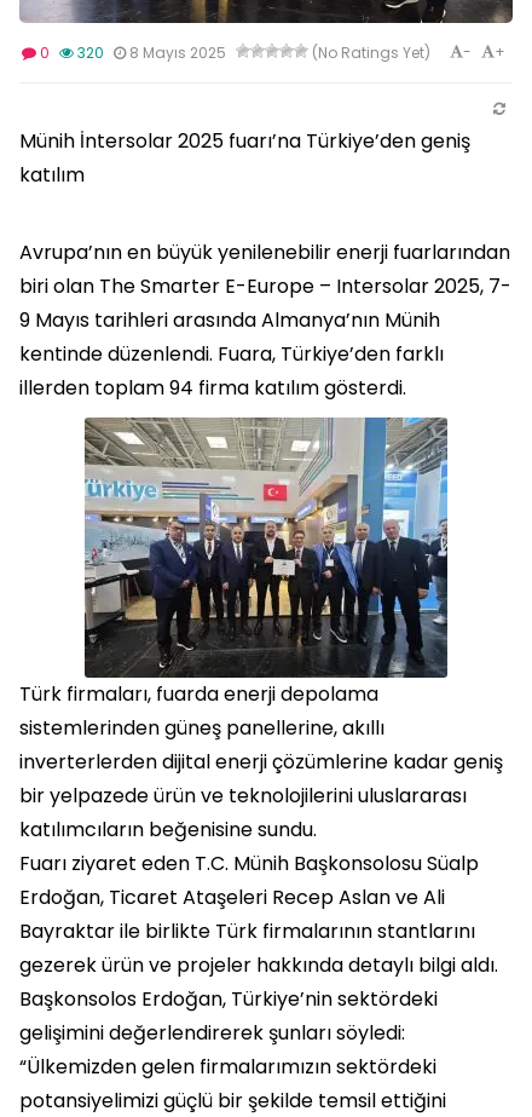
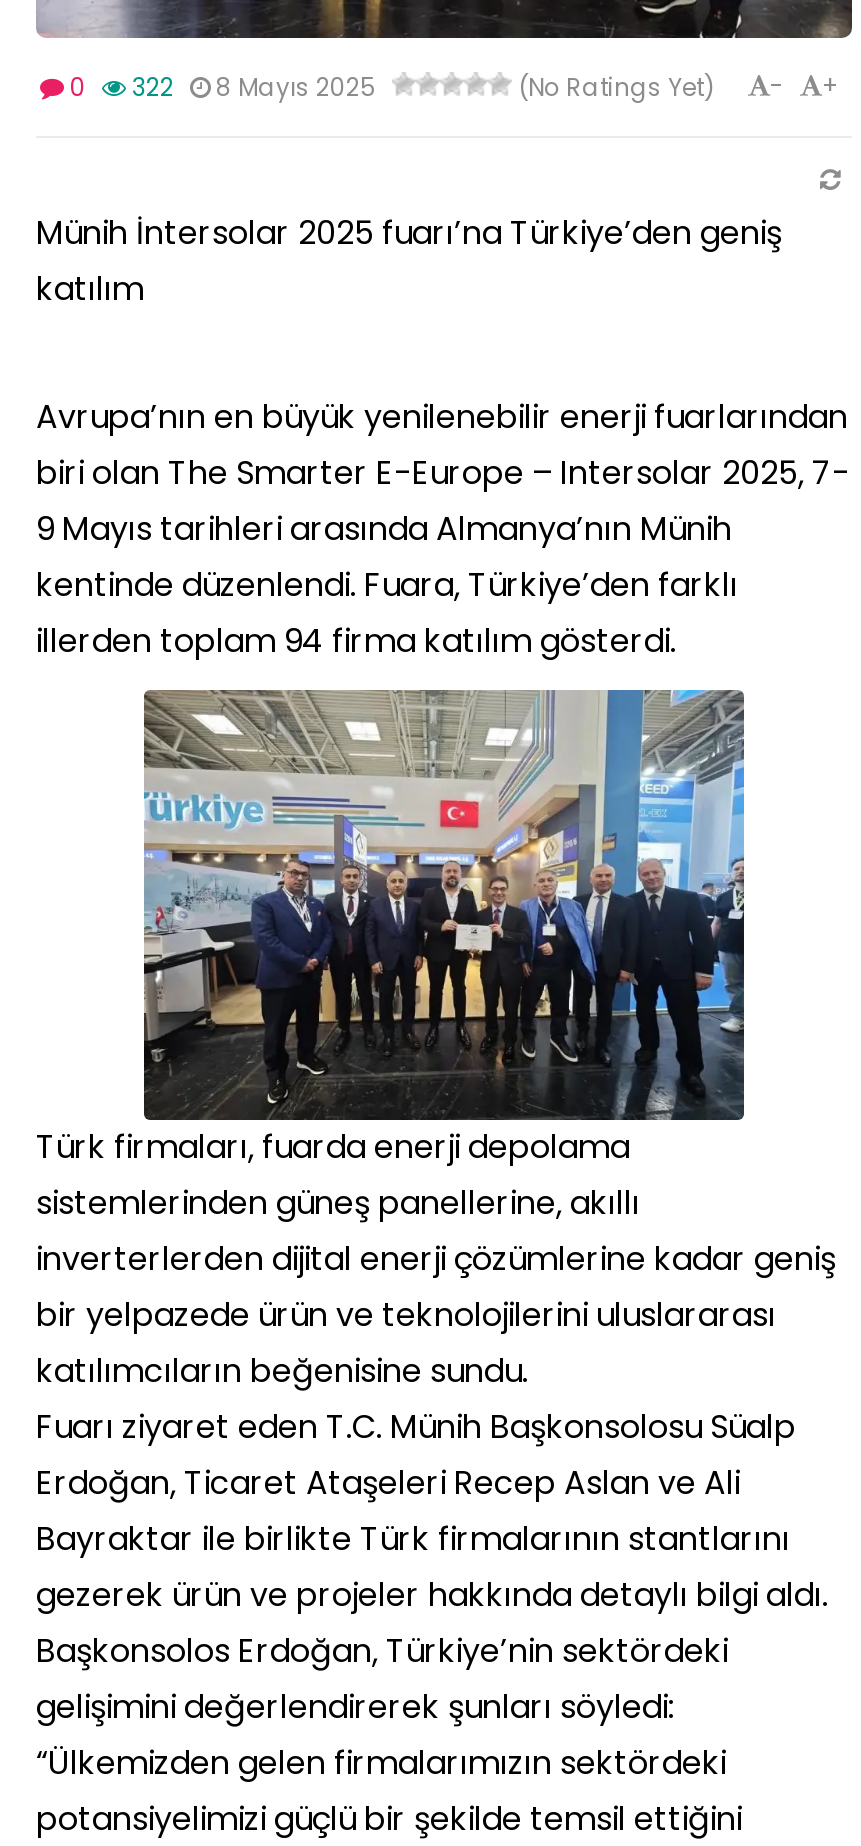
- 0 320 8 Mayıs 2025
+ 0 322 8 Mayıs 2025
